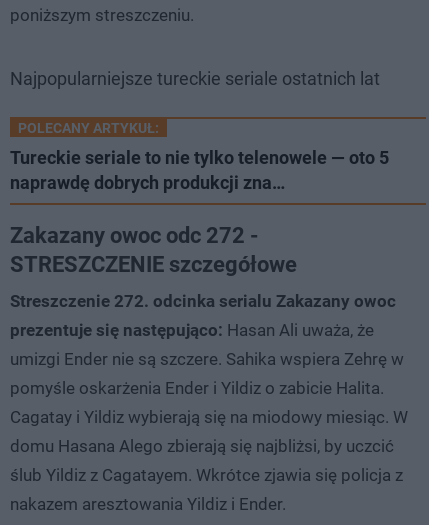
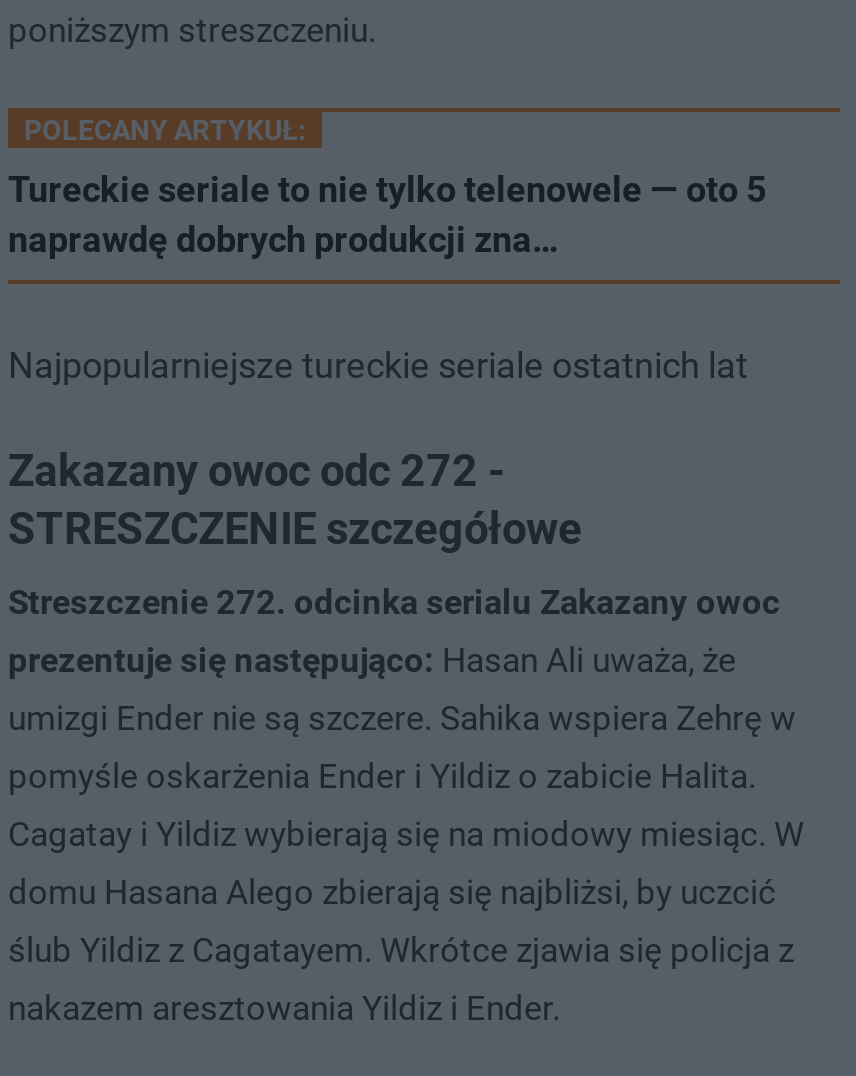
moved down: Najpopularniejsze tureckie seriale ostatnich lat

moved up: Tureckie seriale to nie tylko telenowele — oto 5 | naprawdę dobrych produkcji zna…
